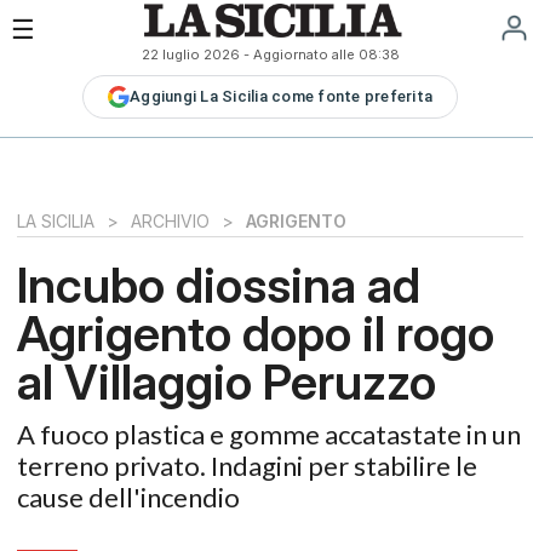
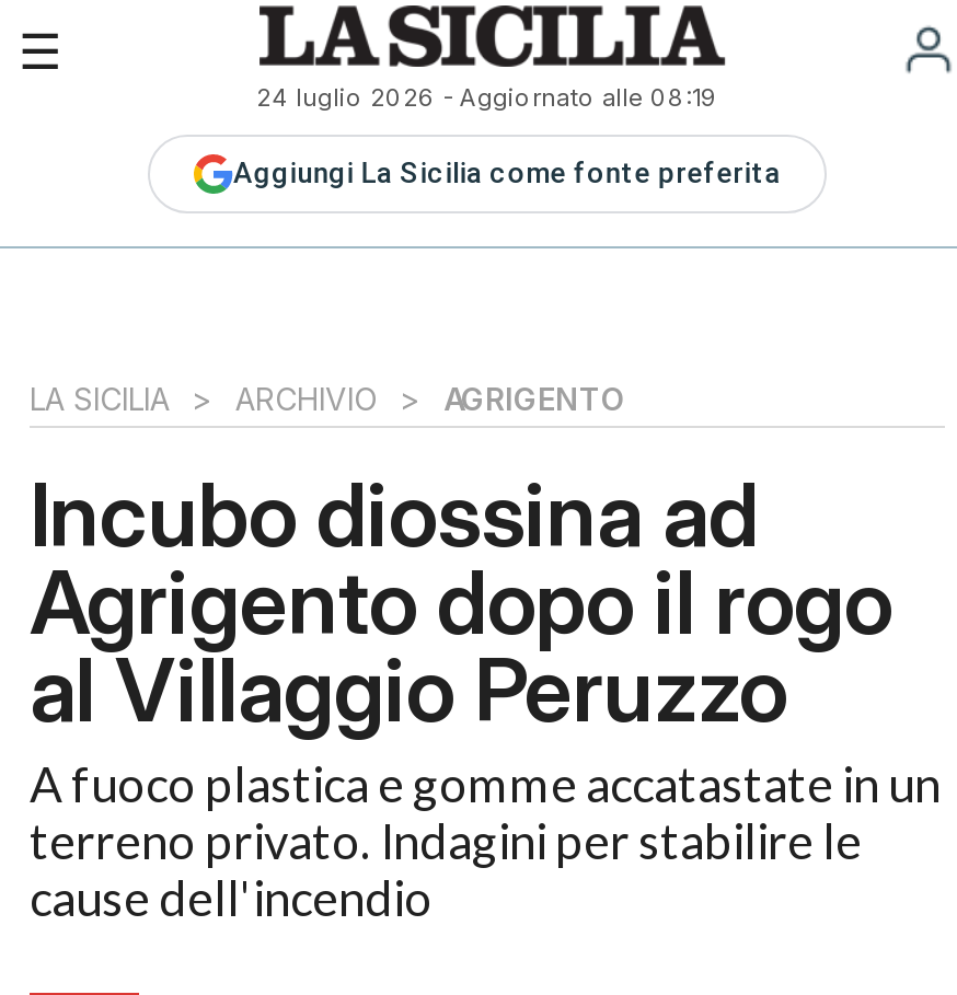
- 22 luglio 2026 - Aggiornato alle 08:38
+ 24 luglio 2026 - Aggiornato alle 08:19
